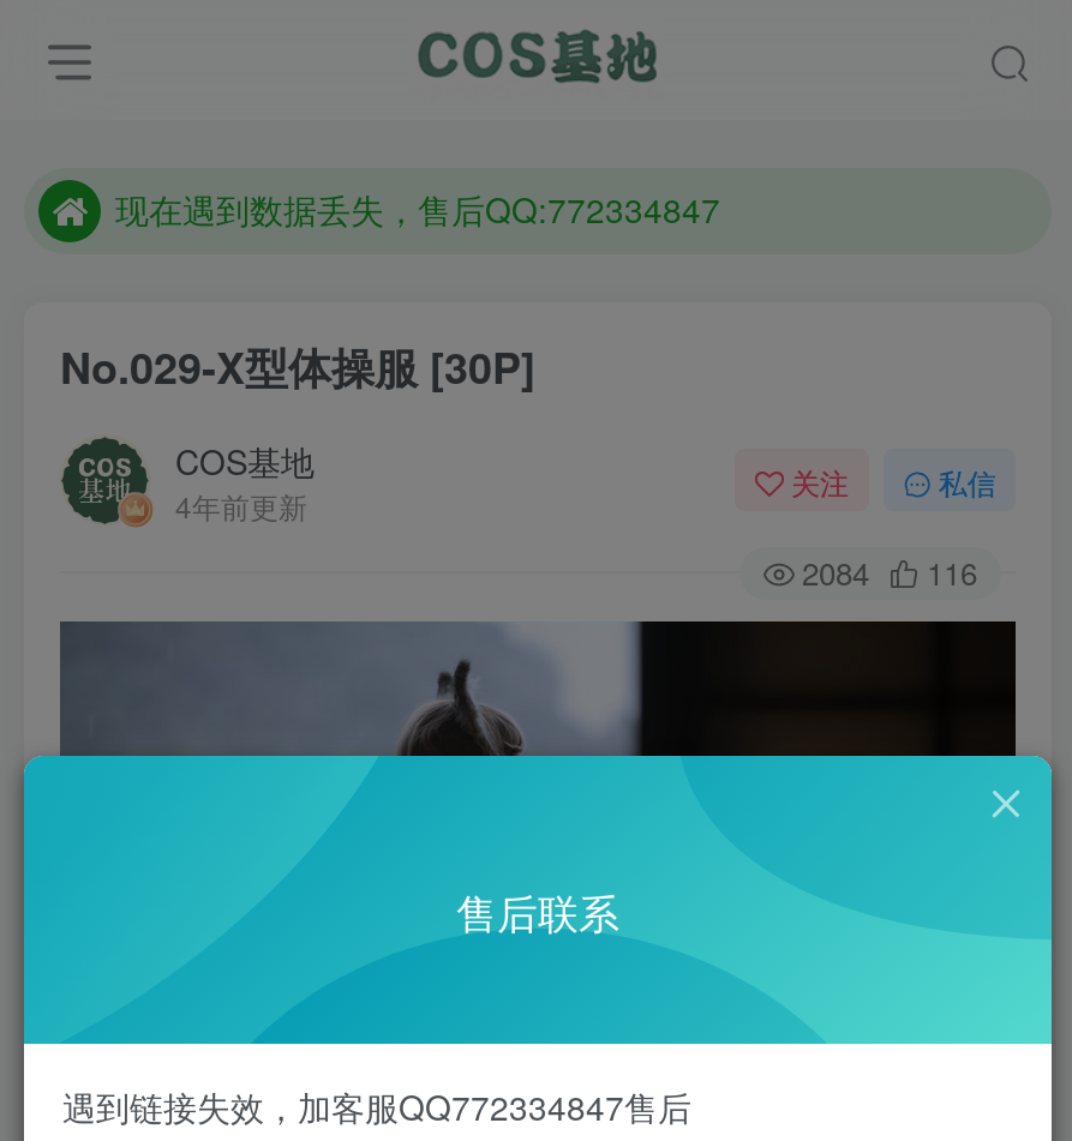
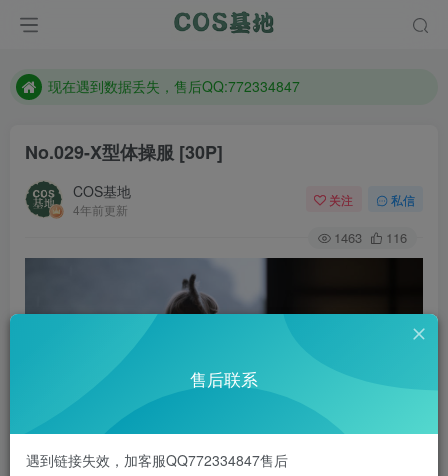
- 2084 116
+ 1463 116
